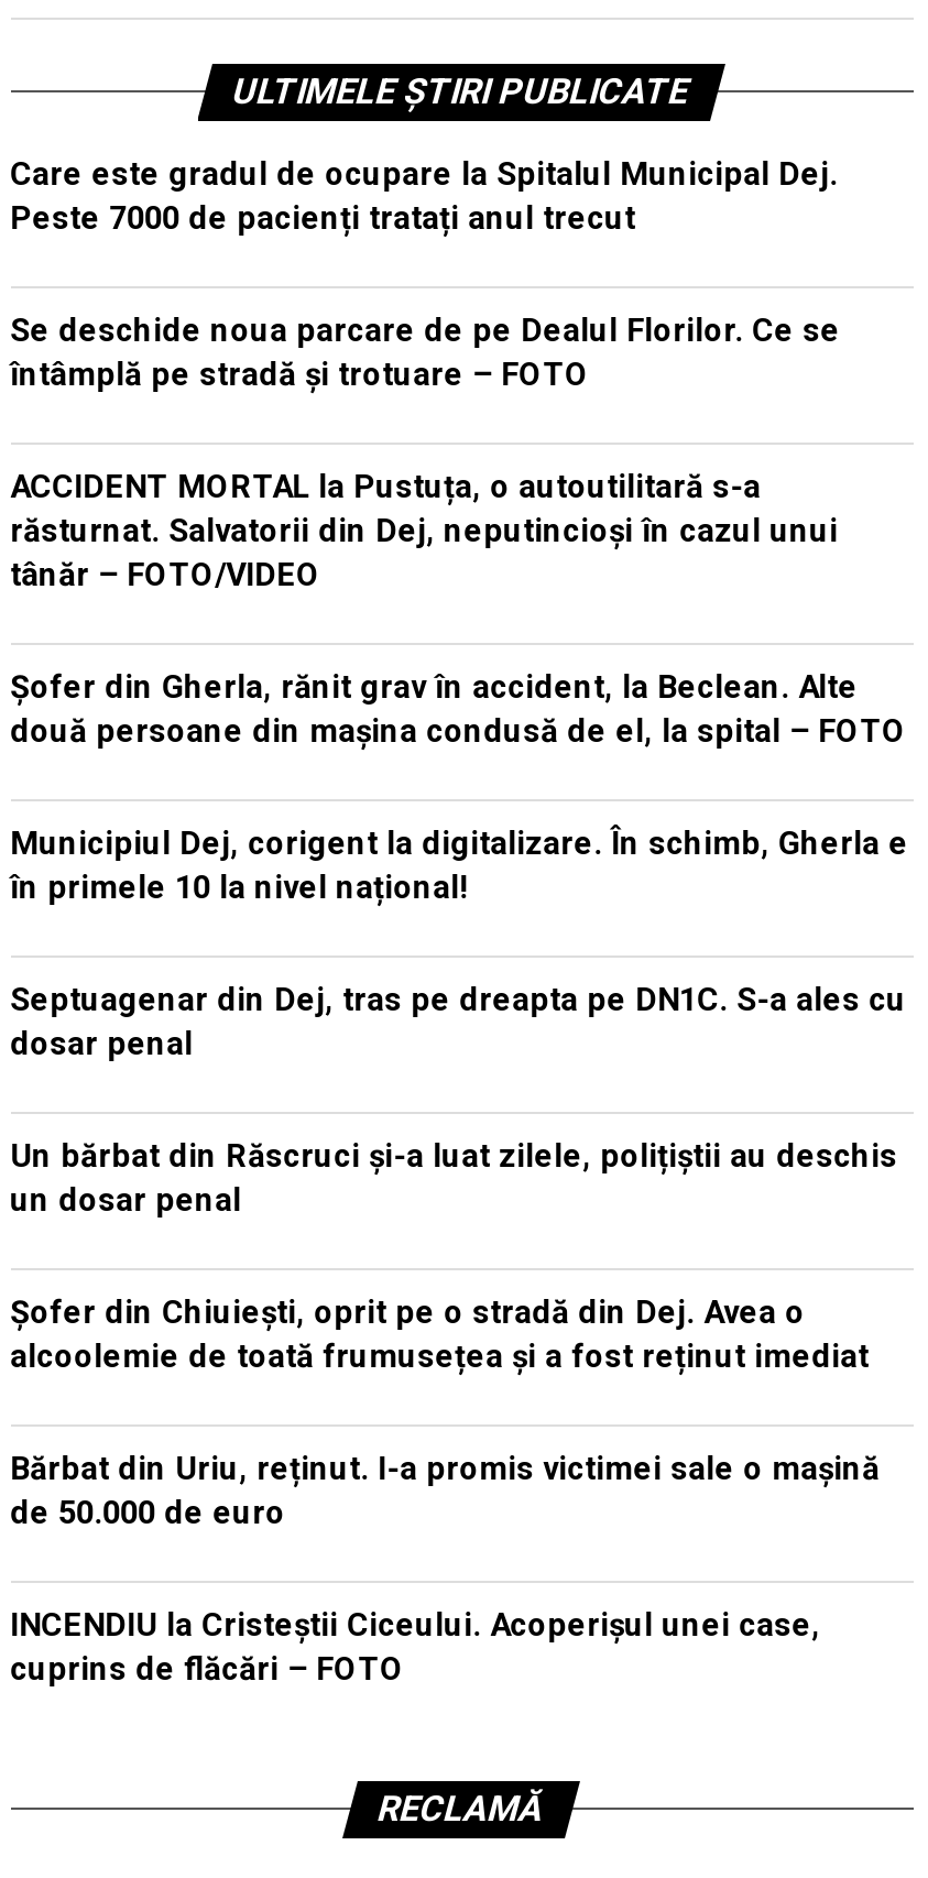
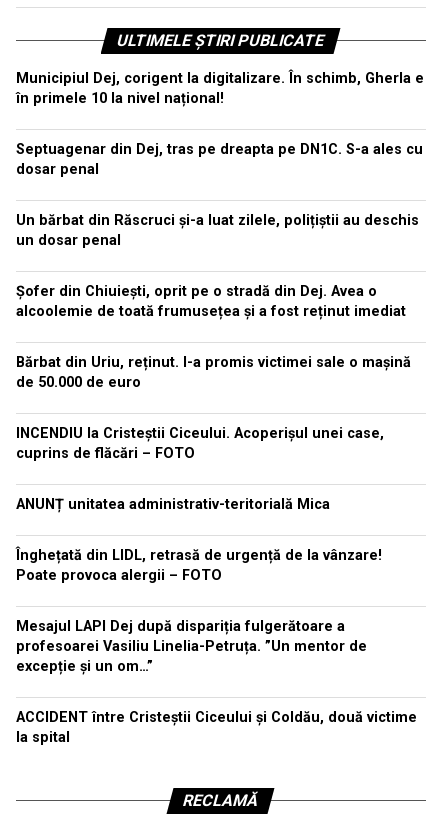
- Care este gradul de ocupare la Spitalul Municipal Dej.
- Peste 7000 de pacienți tratați anul trecut
- Se deschide noua parcare de pe Dealul Florilor. Ce se
- întâmplă pe stradă și trotuare – FOTO
- ACCIDENT MORTAL la Pustuța, o autoutilitară s-a
- răsturnat. Salvatorii din Dej, neputincioși în cazul unui
- tânăr – FOTO/VIDEO
- Șofer din Gherla, rănit grav în accident, la Beclean. Alte
- două persoane din mașina condusă de el, la spital – FOTO

moved up: Municipiul Dej, corigent la digitalizare. În schimb, Gherla e | în primele 10 la nivel național! | Septuagenar din Dej, tras pe dreapta pe DN1C. S-a ales cu | ... | INCENDIU la Cristeștii Ciceului. Acoperișul unei case, | cuprins de flăcări – FOTO

+ ANUNȚ unitatea administrativ-teritorială Mica
+ Înghețată din LIDL, retrasă de urgență de la vânzare!
+ Poate provoca alergii – FOTO
+ Mesajul LAPI Dej după dispariția fulgerătoare a
+ profesoarei Vasiliu Linelia-Petruța. ”Un mentor de
+ excepție și un om…”
+ ACCIDENT între Cristeștii Ciceului și Coldău, două victime
+ la spital
